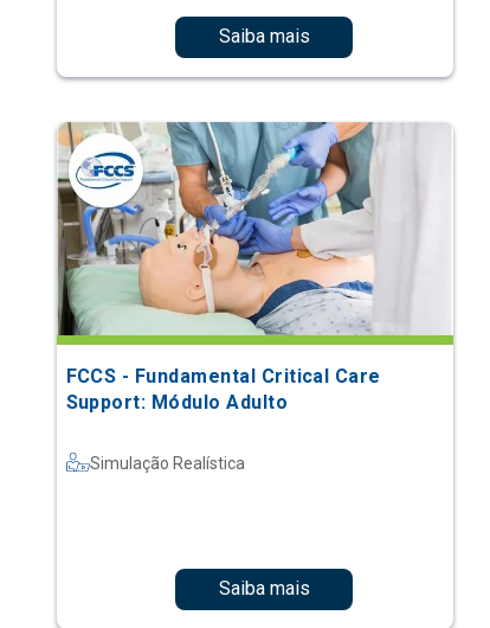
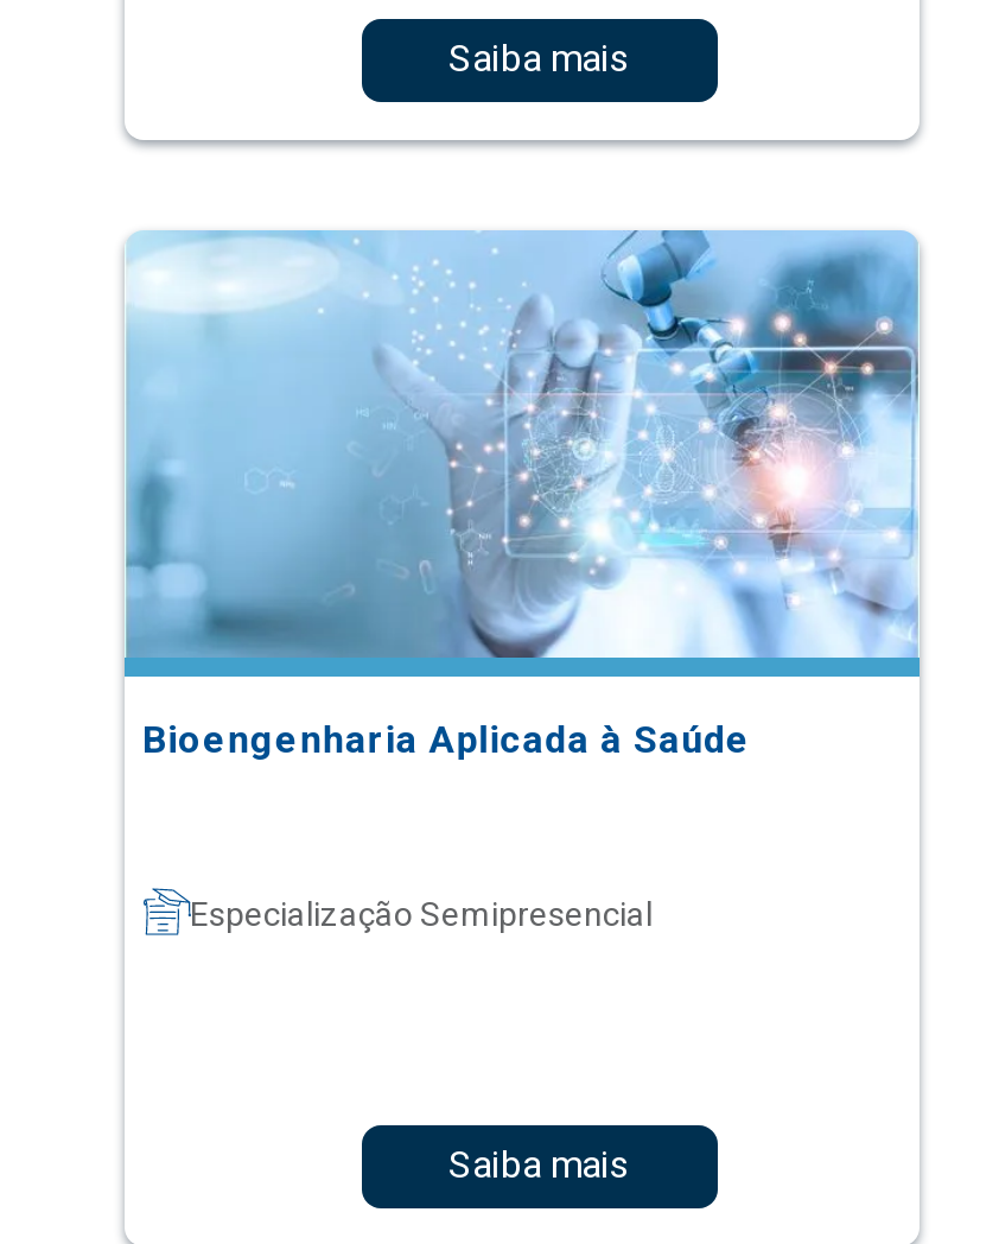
- [image]
- FCCS - Fundamental Critical Care
- Support: Módulo Adulto
+ [image]
+ Bioengenharia Aplicada à Saúde

- Simulação Realística
+ Especialização Semipresencial
